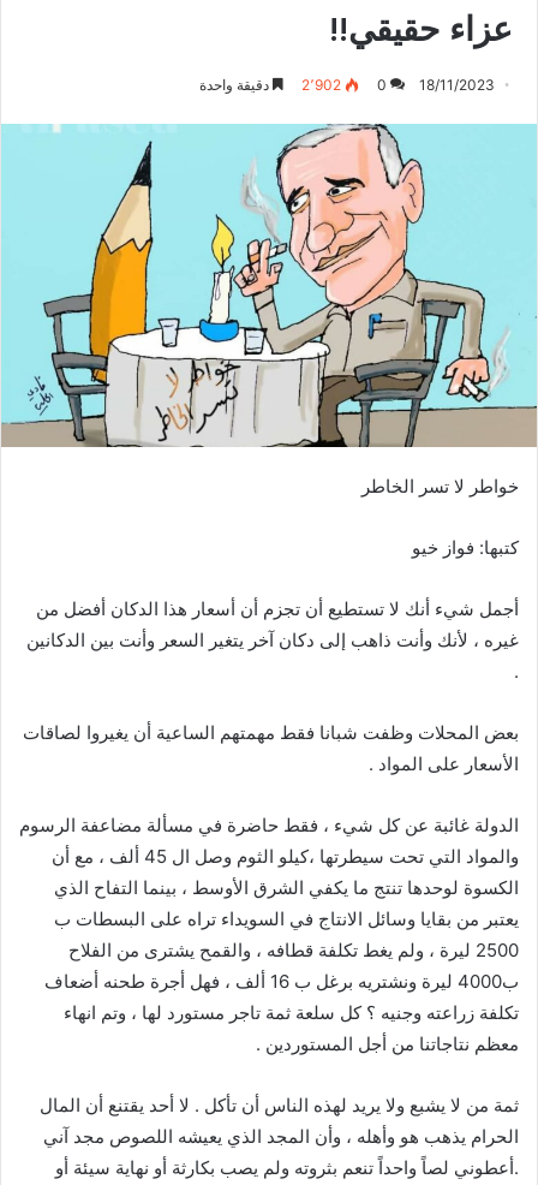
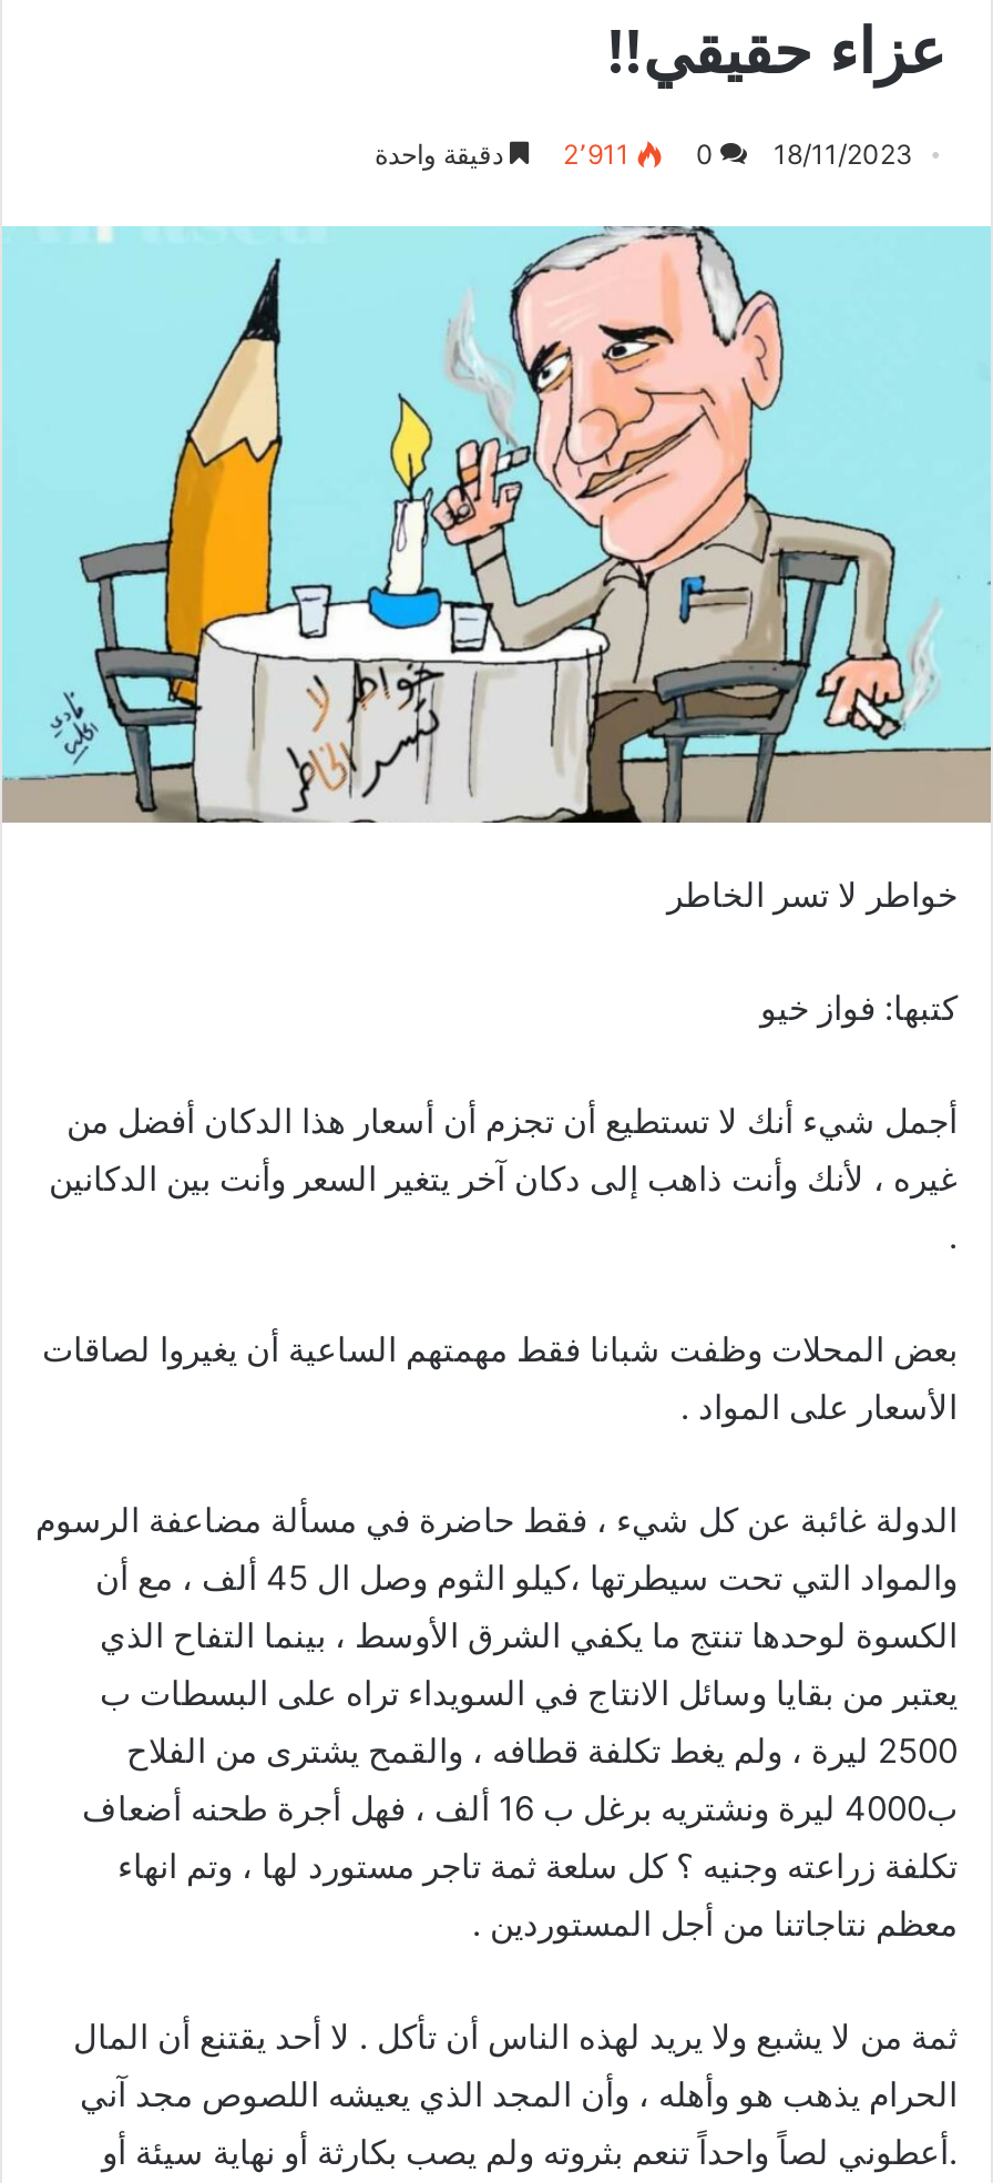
- 18/11/2023 0 2٬902 دقيقة واحدة
+ 18/11/2023 0 2٬911 دقيقة واحدة
